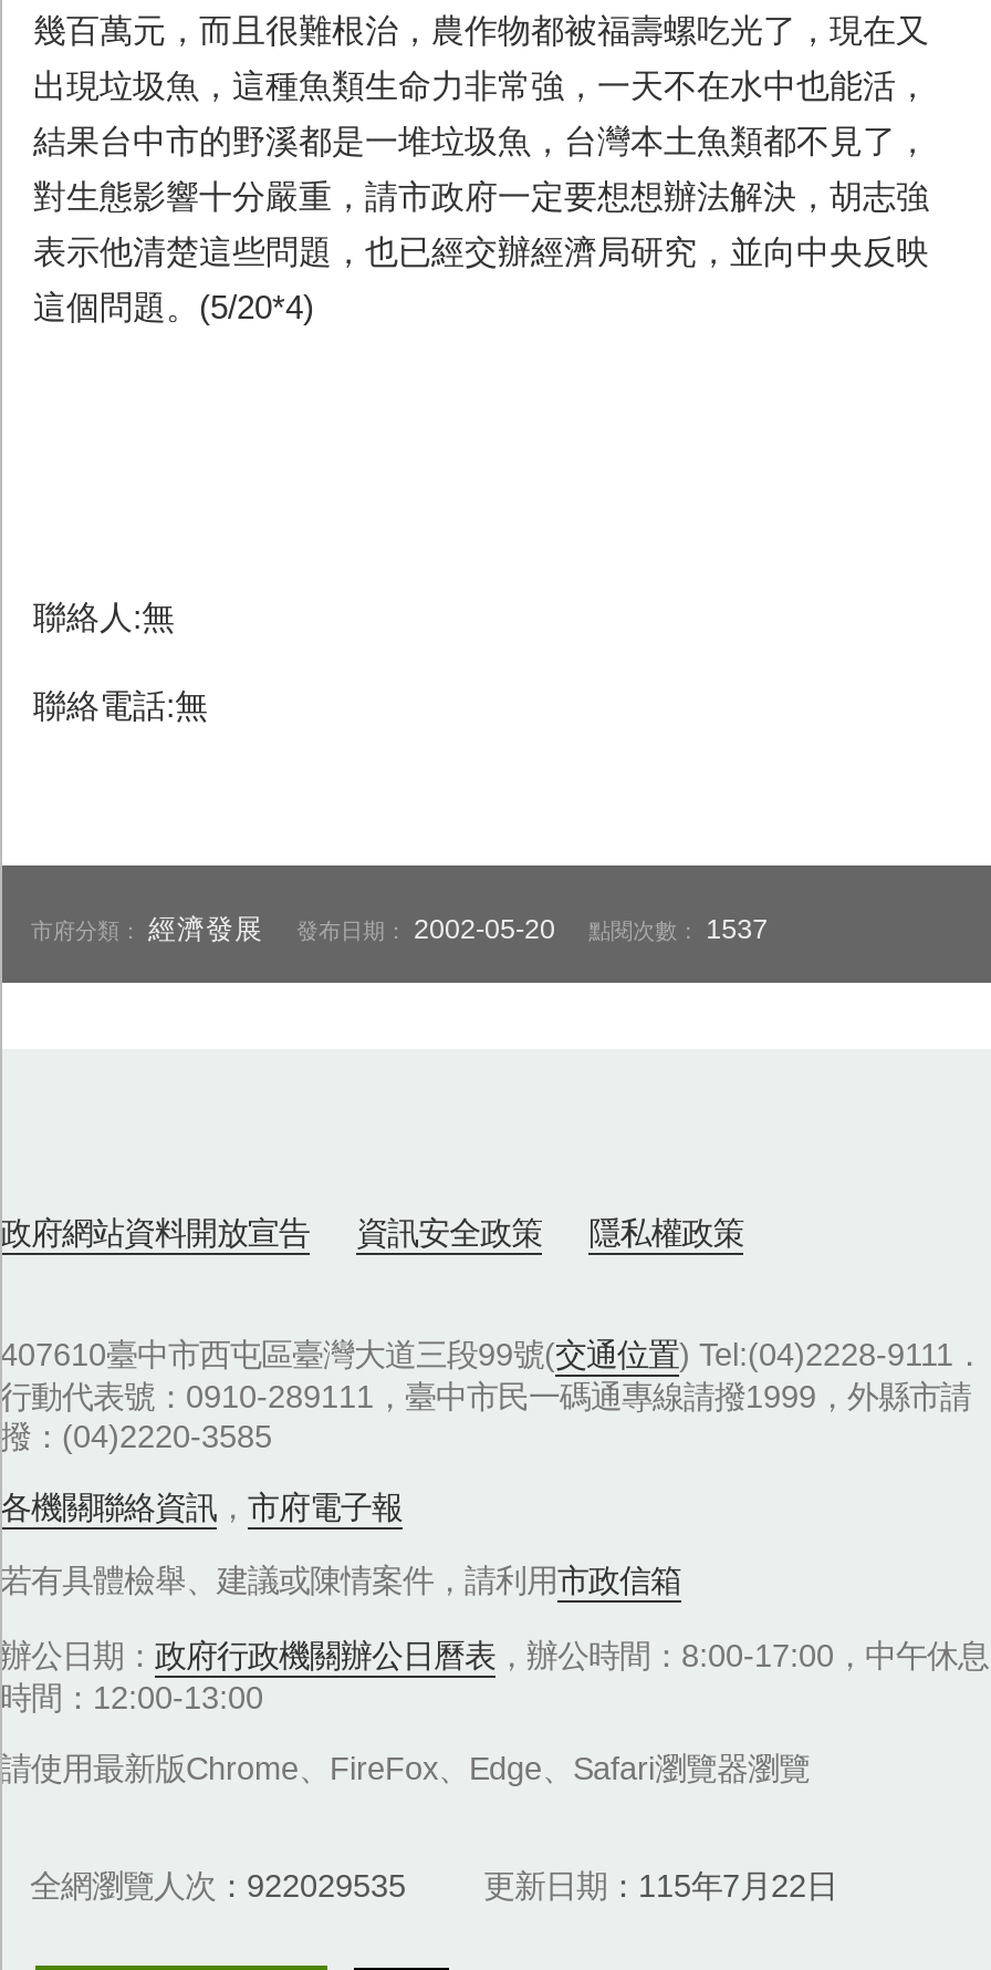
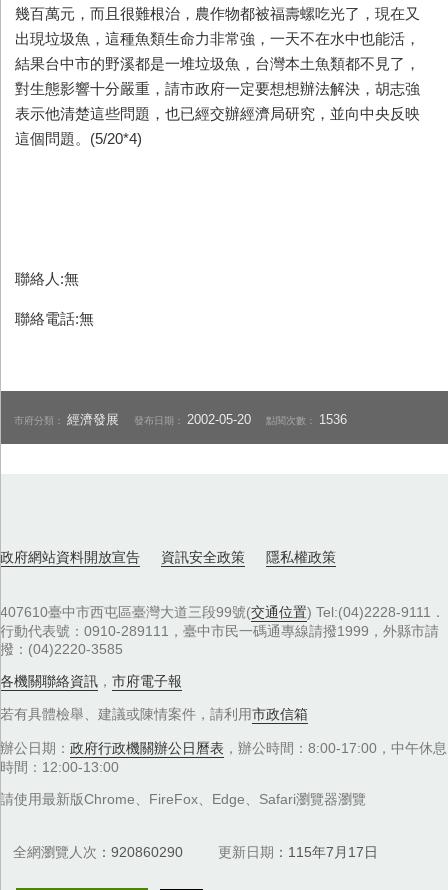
- 市府分類：經濟發展 發布日期：2002-05-20 點閱次數：1537
+ 市府分類：經濟發展 發布日期：2002-05-20 點閱次數：1536

- 全網瀏覽人次 922029535
+ 全網瀏覽人次 920860290

- 更新日期 115年7月22日
+ 更新日期 115年7月17日
